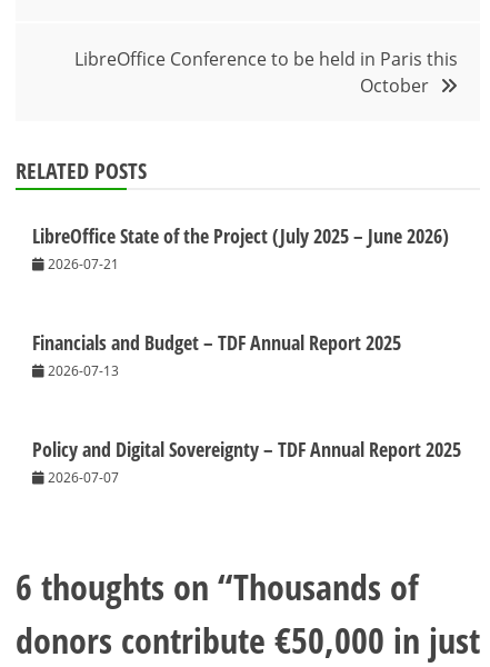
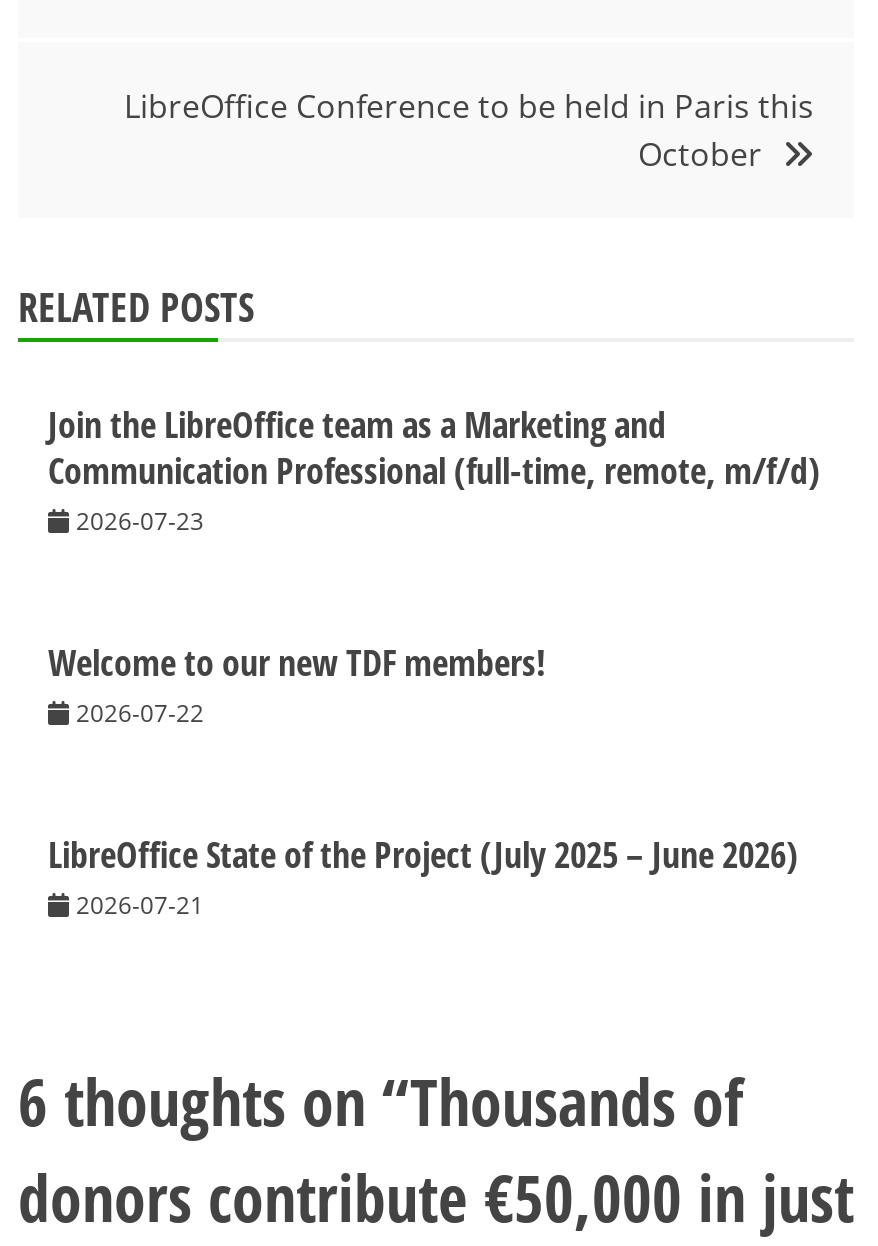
+ Join the LibreOffice team as a Marketing and
+ Communication Professional (full-time, remote, m/f/d)
+ 2026-07-23
+ Welcome to our new TDF members!
+ 2026-07-22

moved down: LibreOffice State of the Project (July 2025 – June 2026) | 2026-07-21

- Financials and Budget – TDF Annual Report 2025
- 2026-07-13
- Policy and Digital Sovereignty – TDF Annual Report 2025
- 2026-07-07
